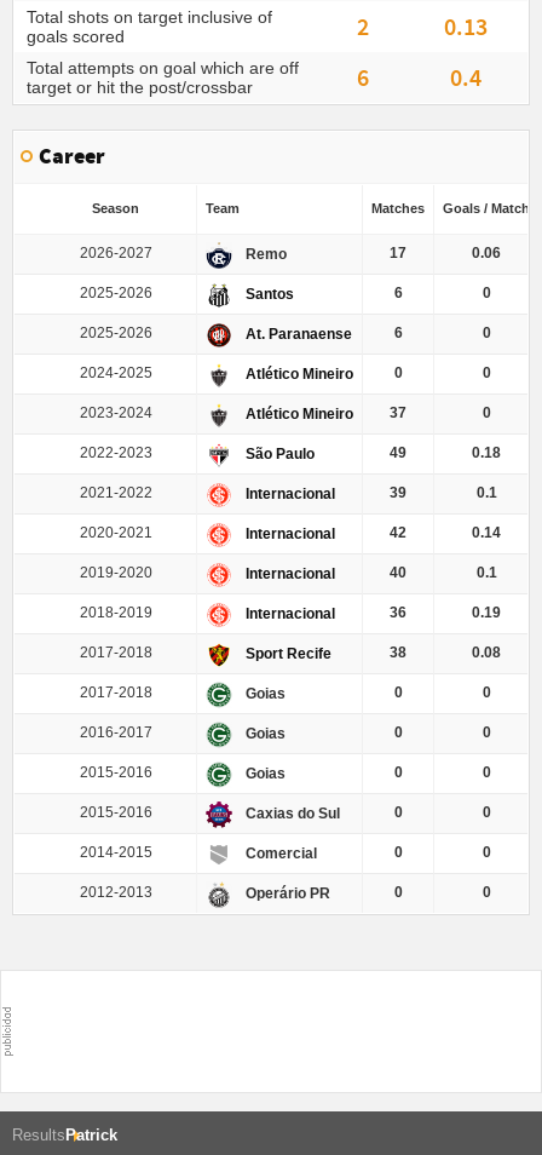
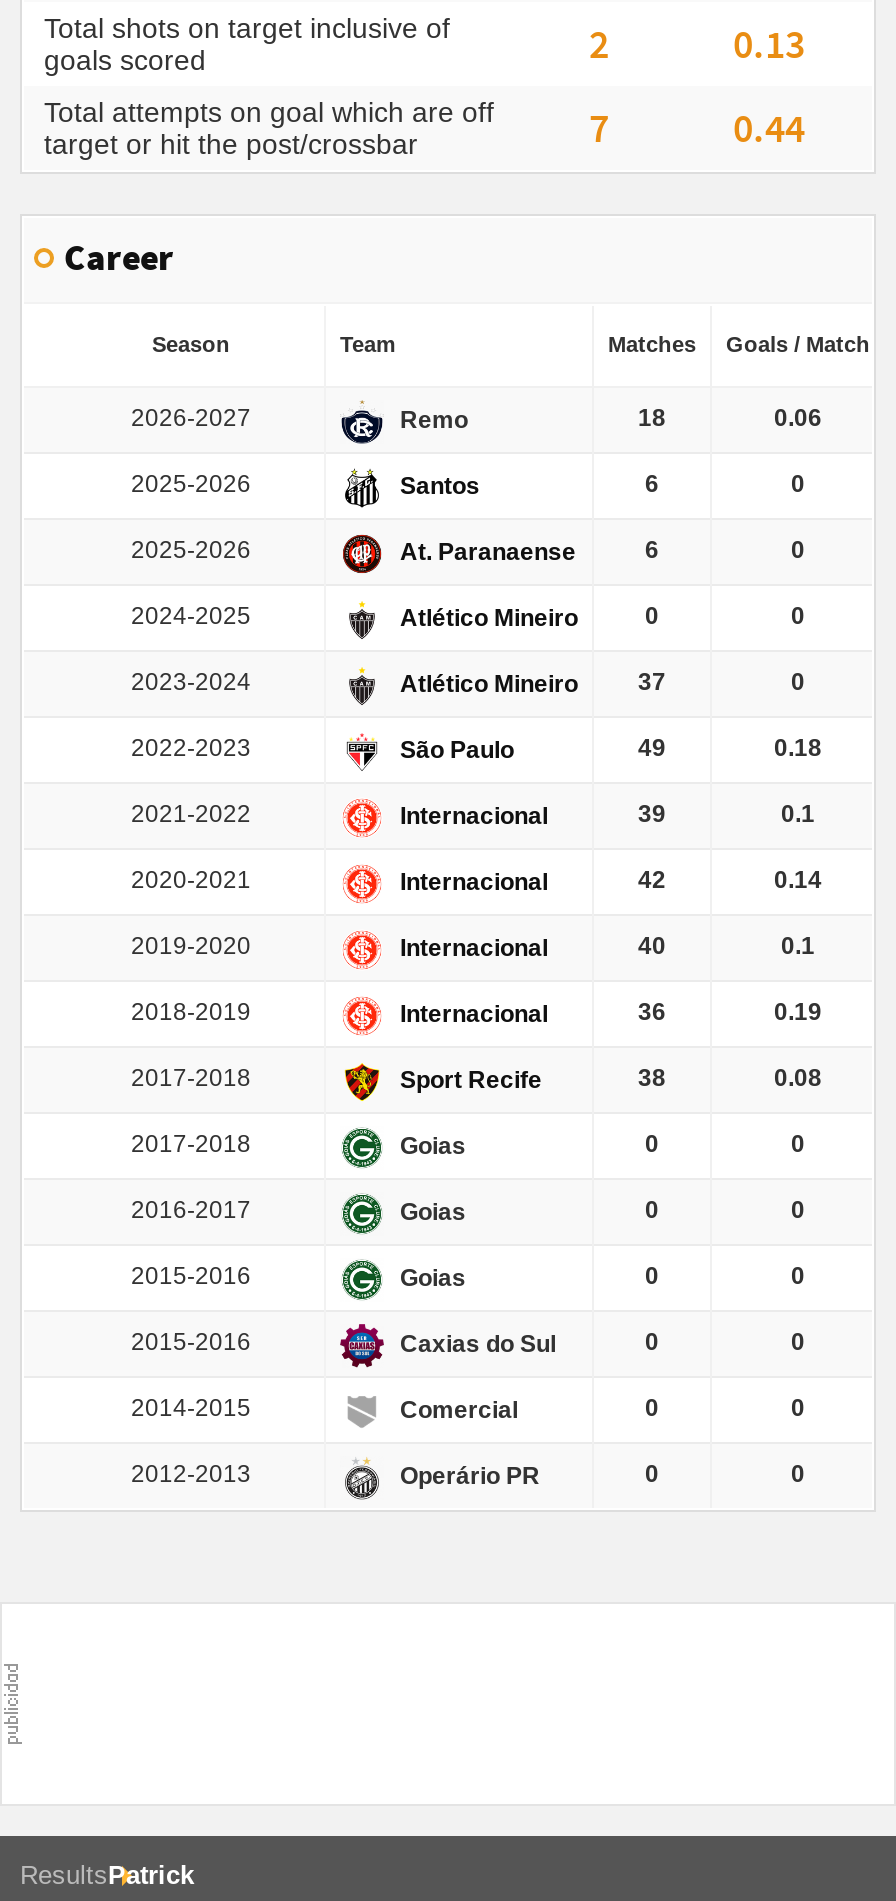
- 6
+ 7

- 0.4
+ 0.44

- 17
+ 18
